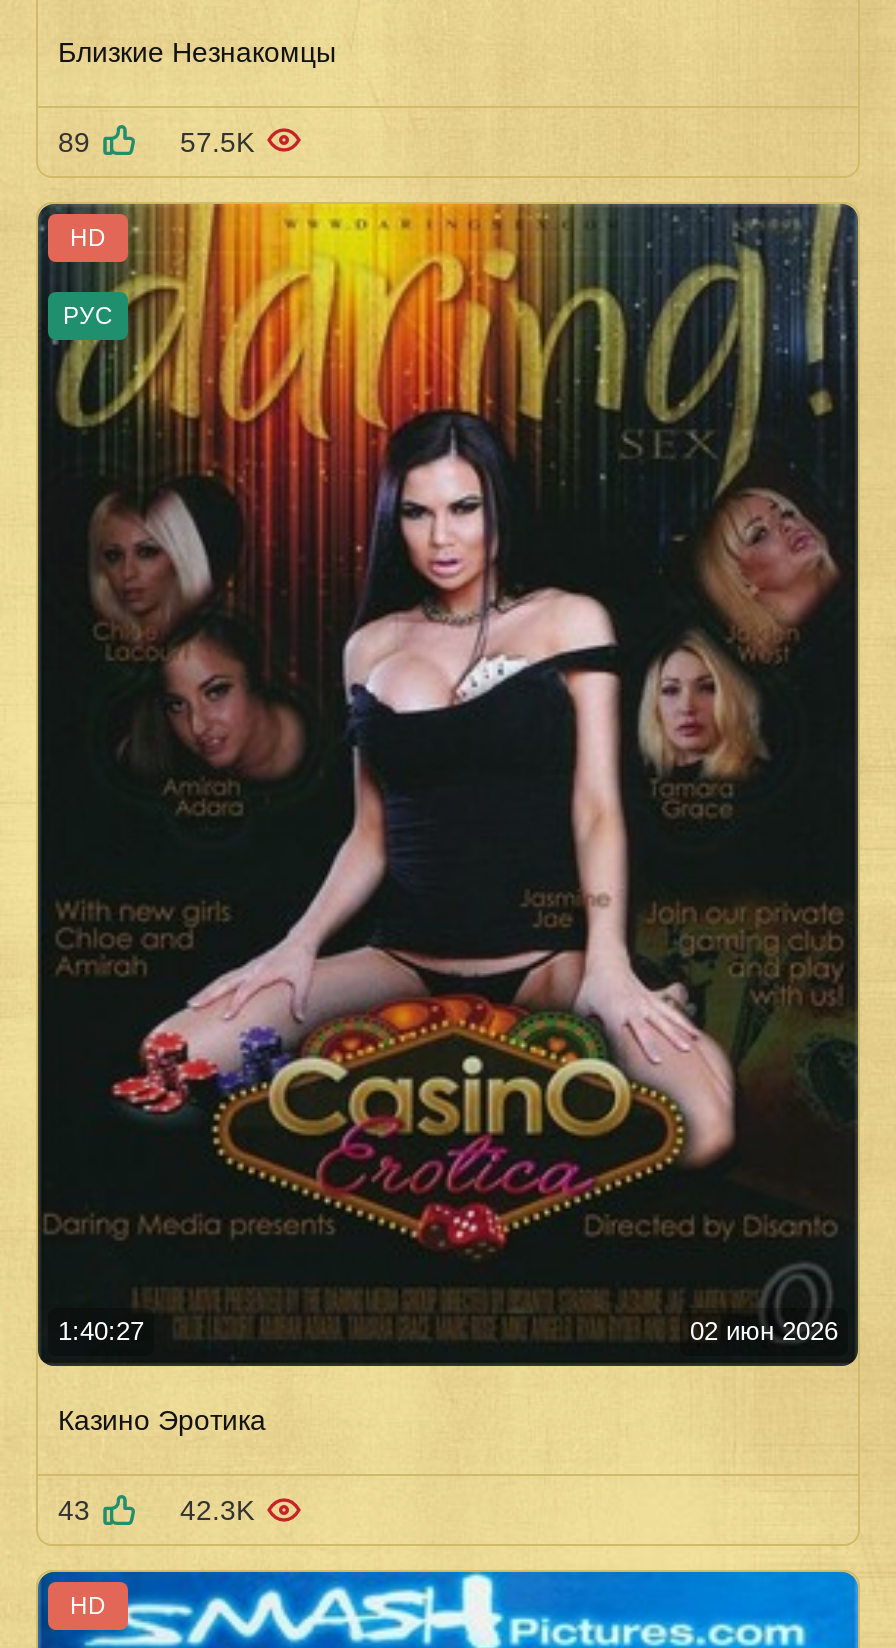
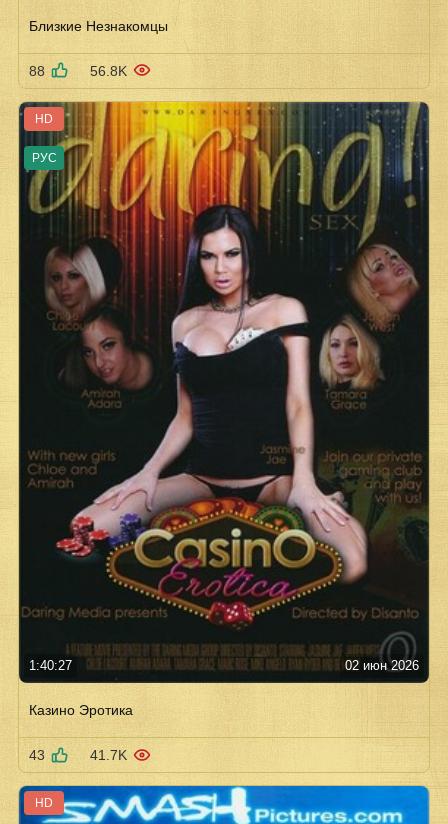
- 89
- 57.5K
+ 88
+ 56.8K

- 42.3K
+ 41.7K
